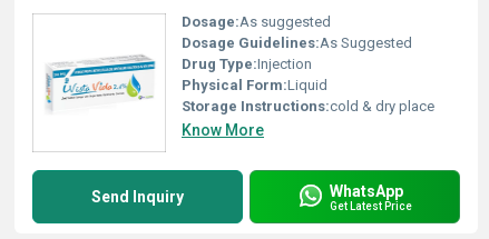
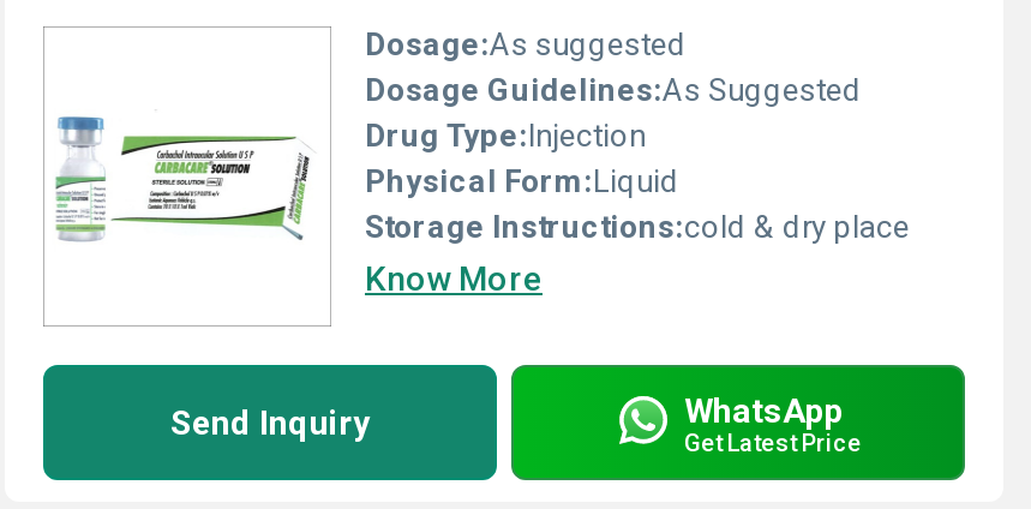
- [image]
+ [image]
